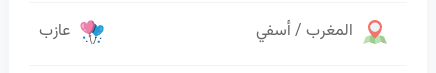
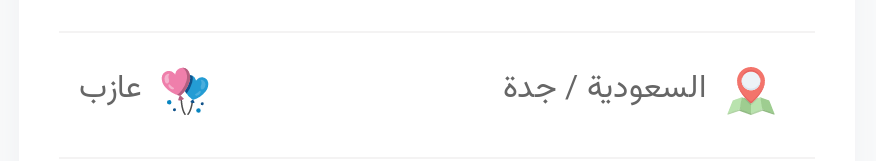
- المغرب / أسفي
+ السعودية / جدة
